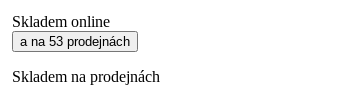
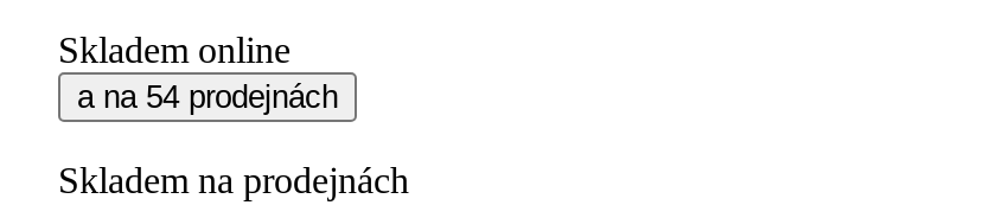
- a na 53 prodejnách
+ a na 54 prodejnách
